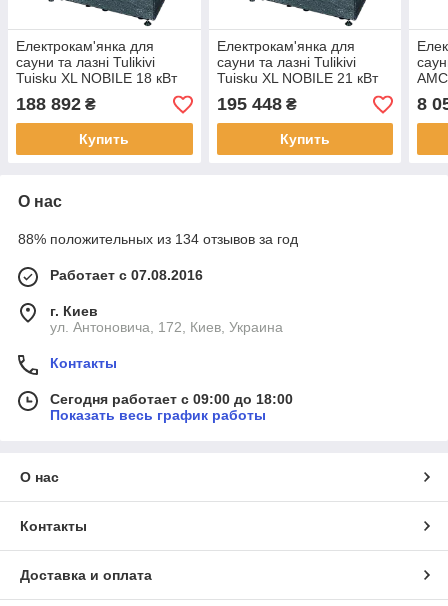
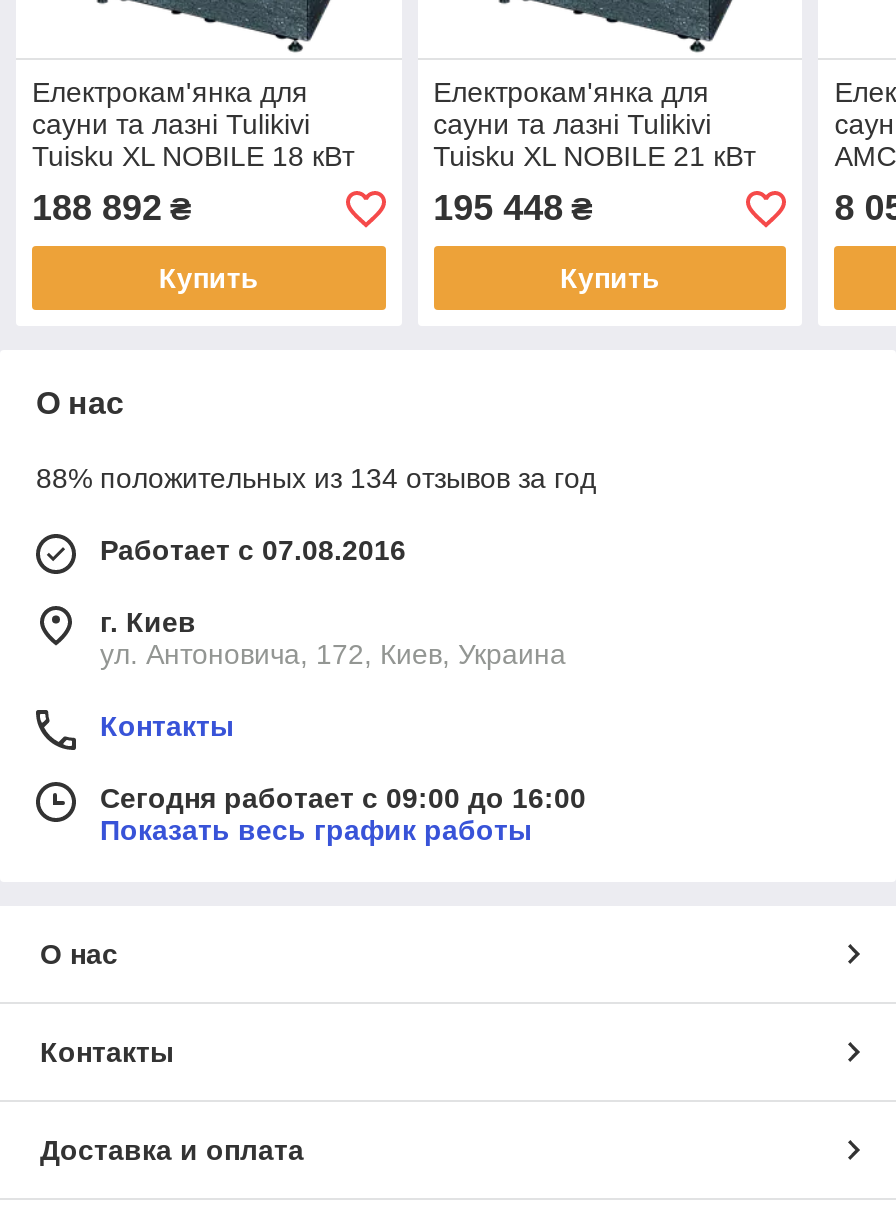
- Сегодня работает с 09:00 до 18:00
+ Сегодня работает с 09:00 до 16:00
